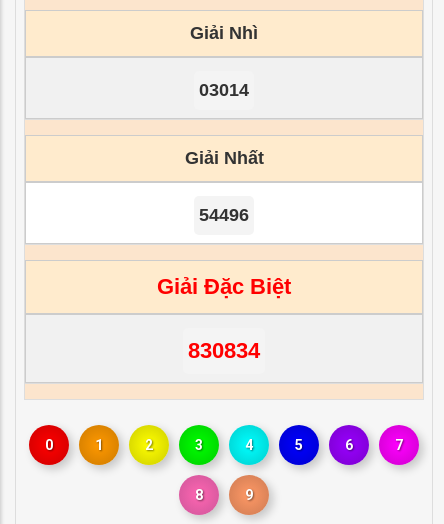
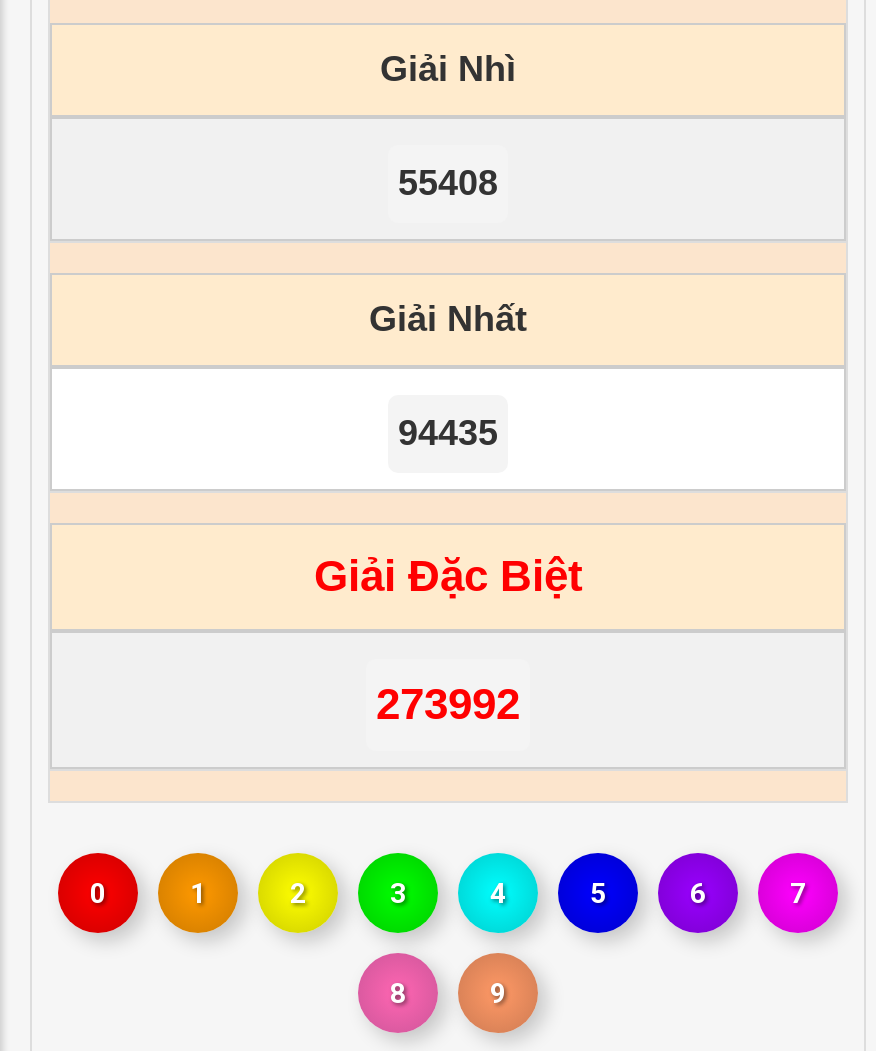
- 03014
+ 55408

- 54496
+ 94435

- 830834
+ 273992
